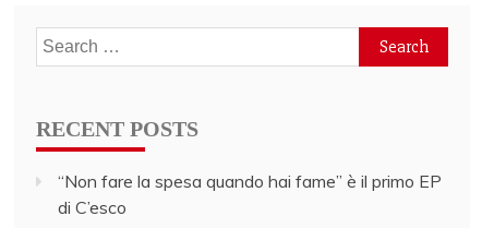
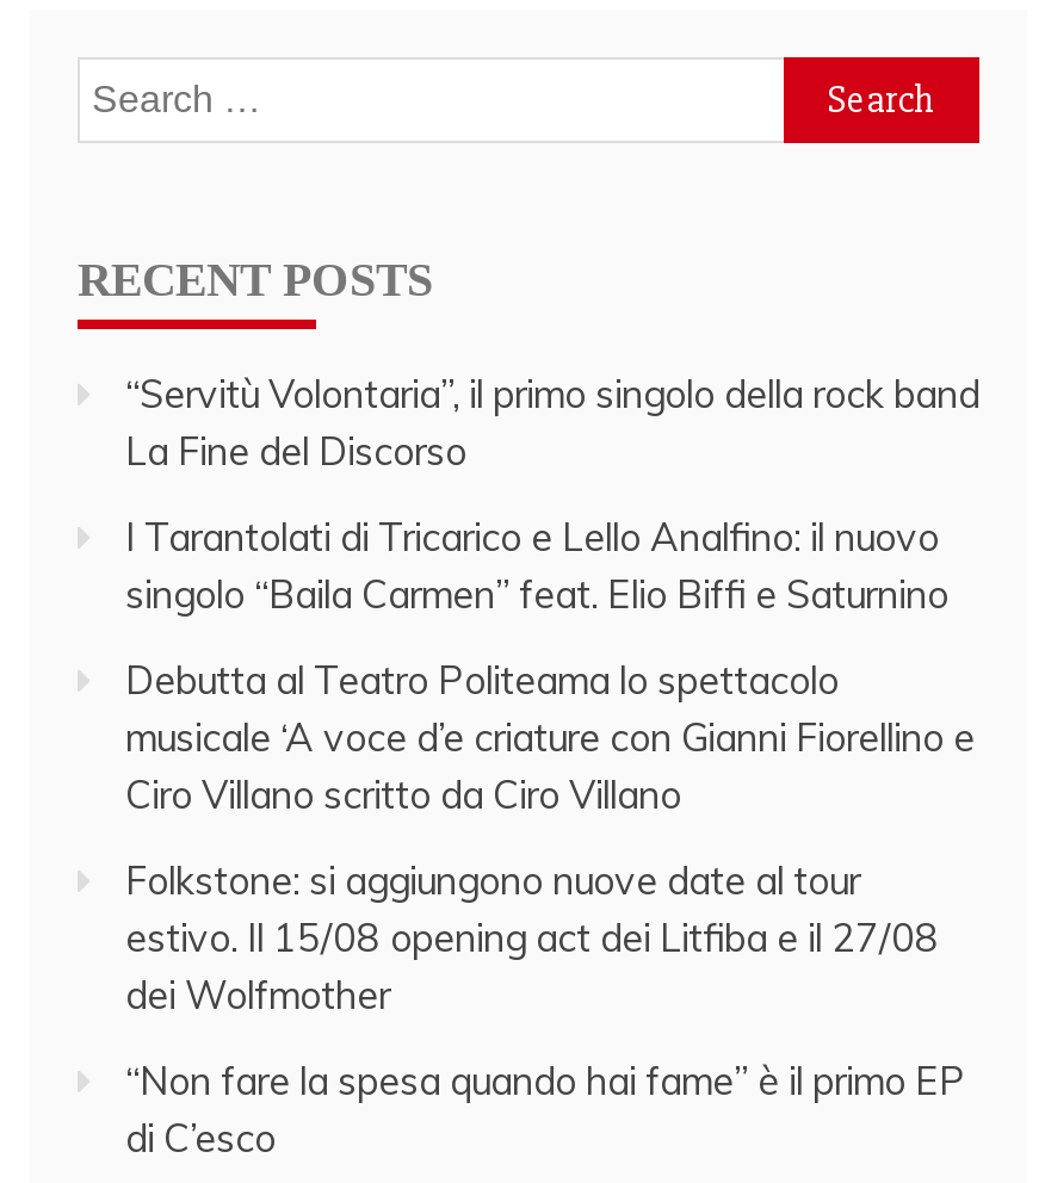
+ “Servitù Volontaria”, il primo singolo della rock band
+ La Fine del Discorso
+ I Tarantolati di Tricarico e Lello Analfino: il nuovo
+ singolo “Baila Carmen” feat. Elio Biffi e Saturnino
+ Debutta al Teatro Politeama lo spettacolo
+ musicale ‘A voce d’e criature con Gianni Fiorellino e
+ Ciro Villano scritto da Ciro Villano
+ Folkstone: si aggiungono nuove date al tour
+ estivo. Il 15/08 opening act dei Litfiba e il 27/08
+ dei Wolfmother
